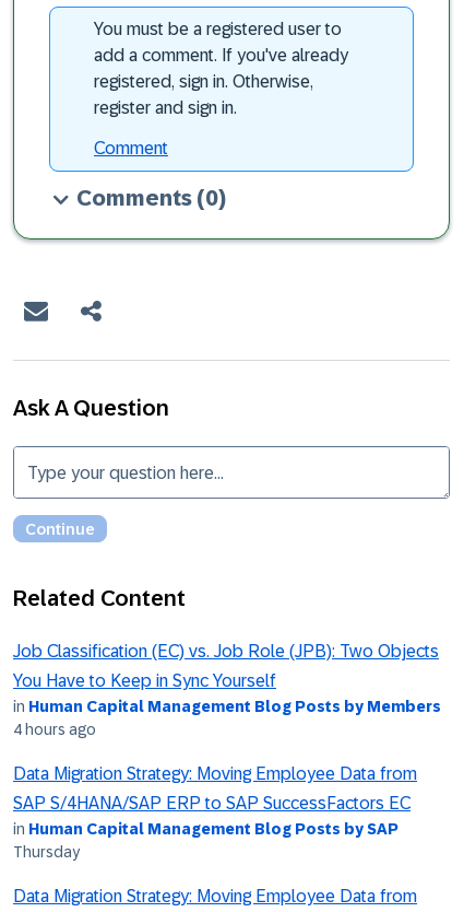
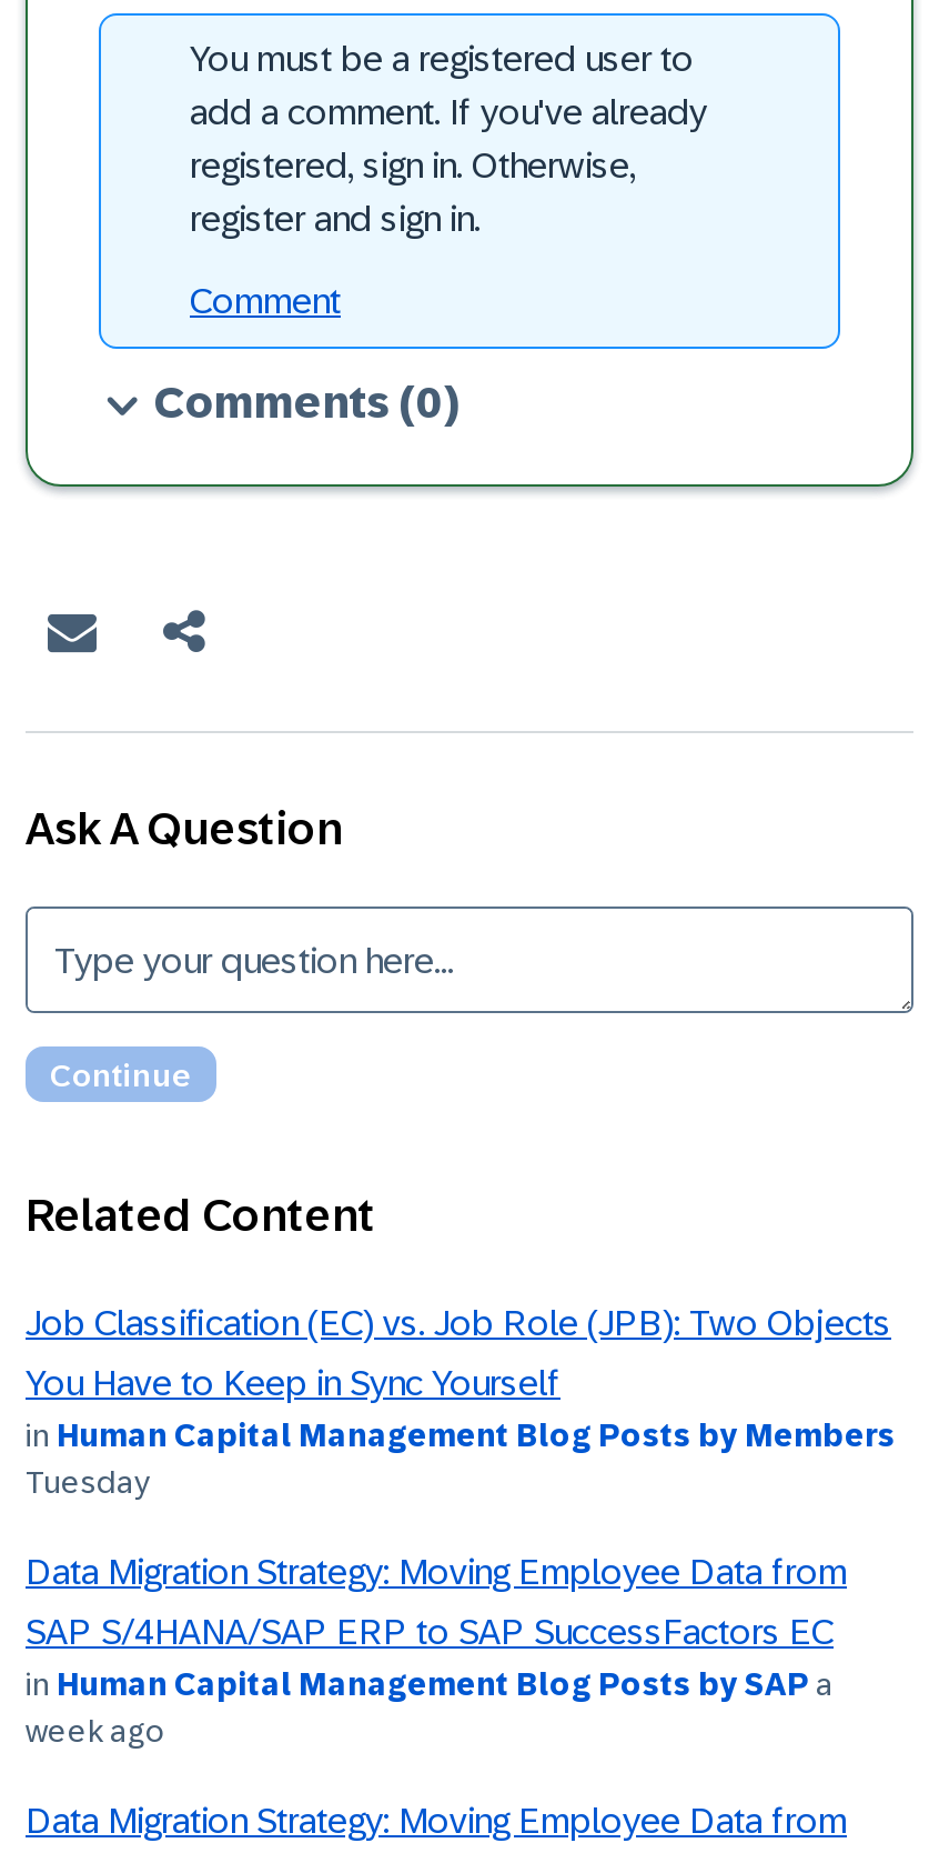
- 4 hours ago
+ Tuesday

- in Human Capital Management Blog Posts by SAP
- Thursday
+ in Human Capital Management Blog Posts by SAP a
+ week ago
